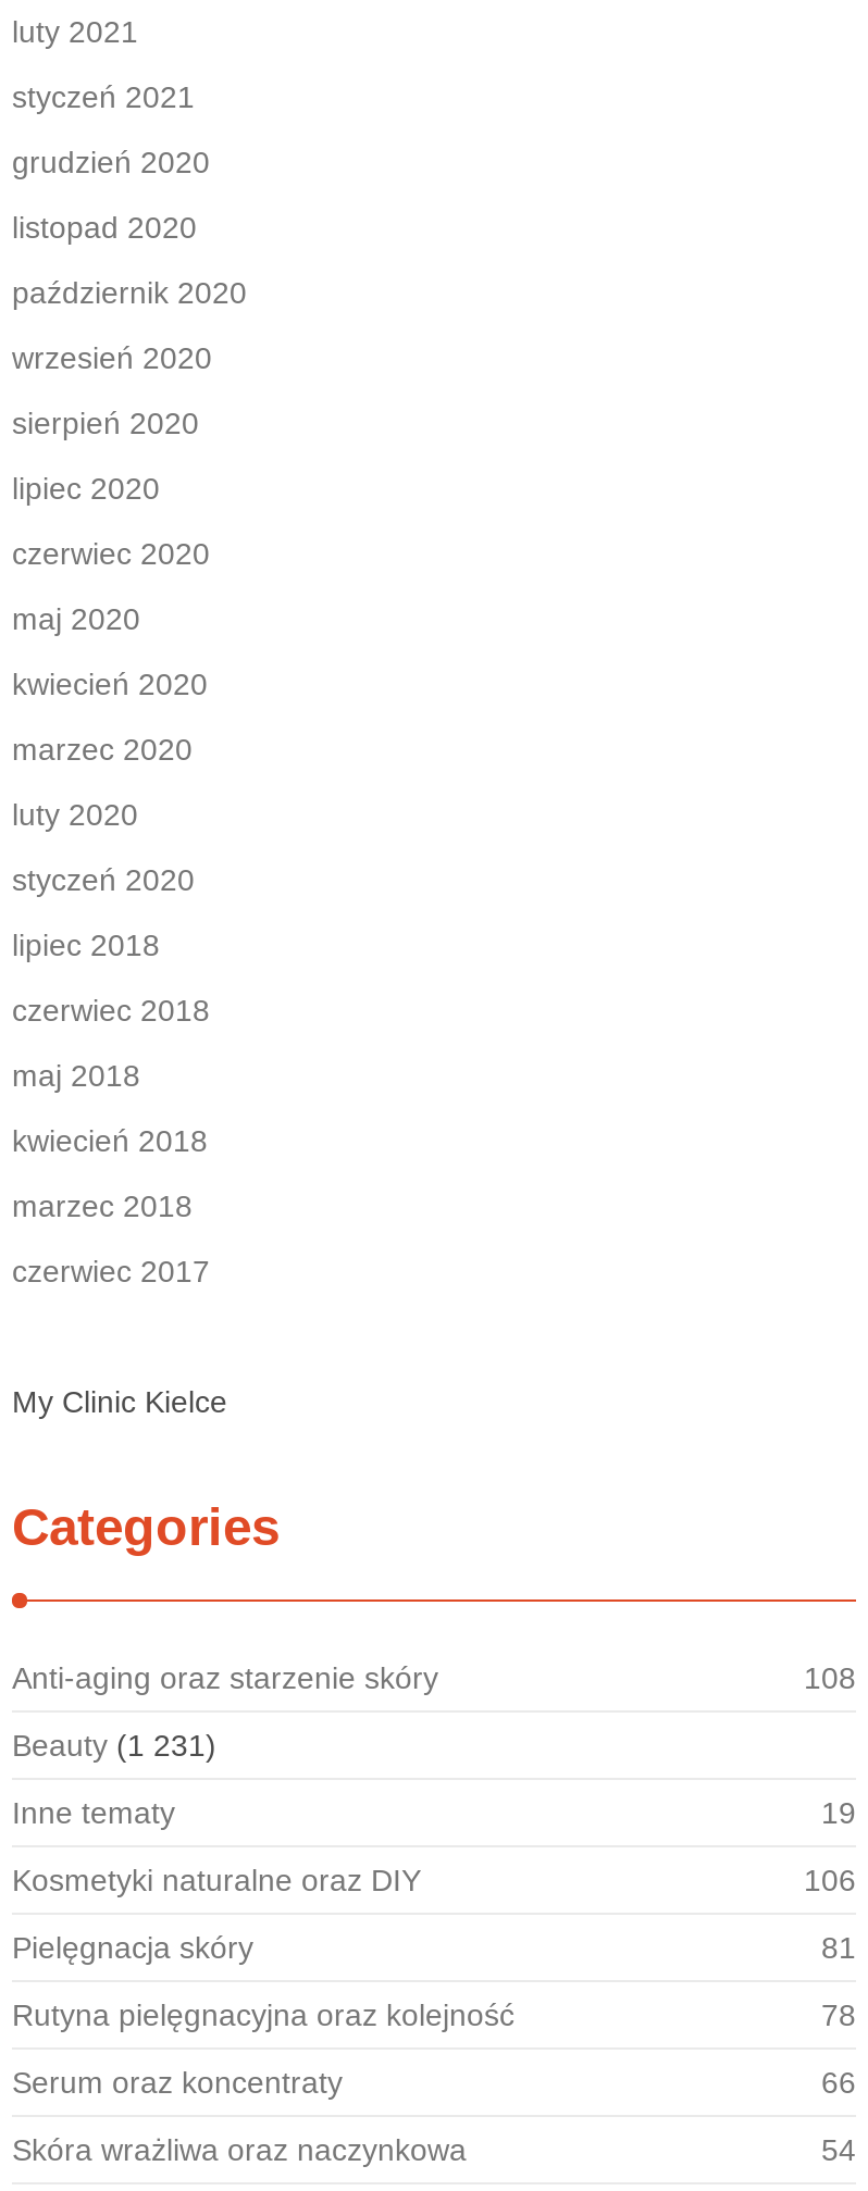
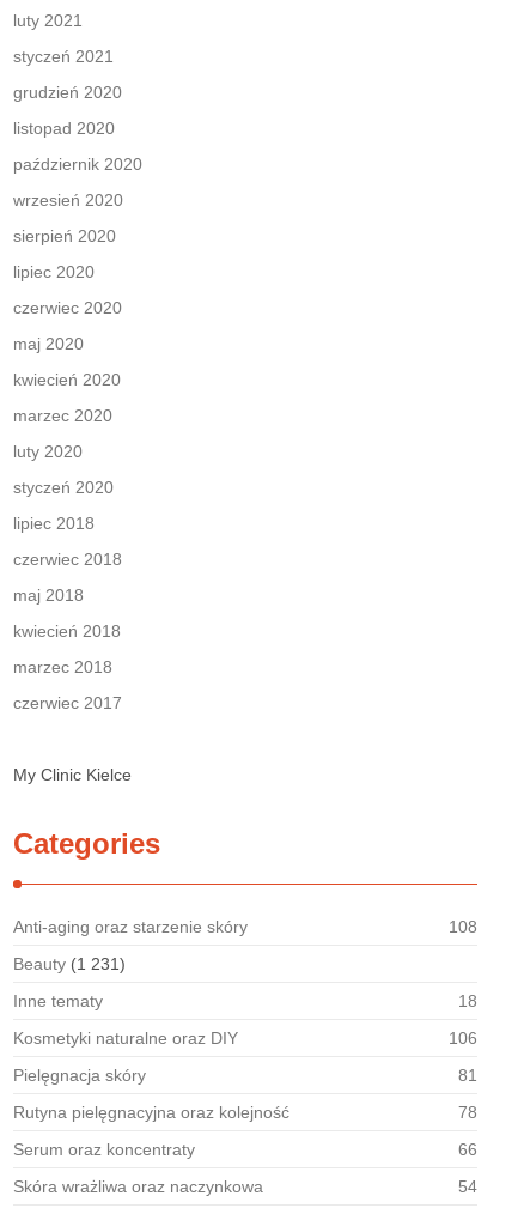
- 19
+ 18
